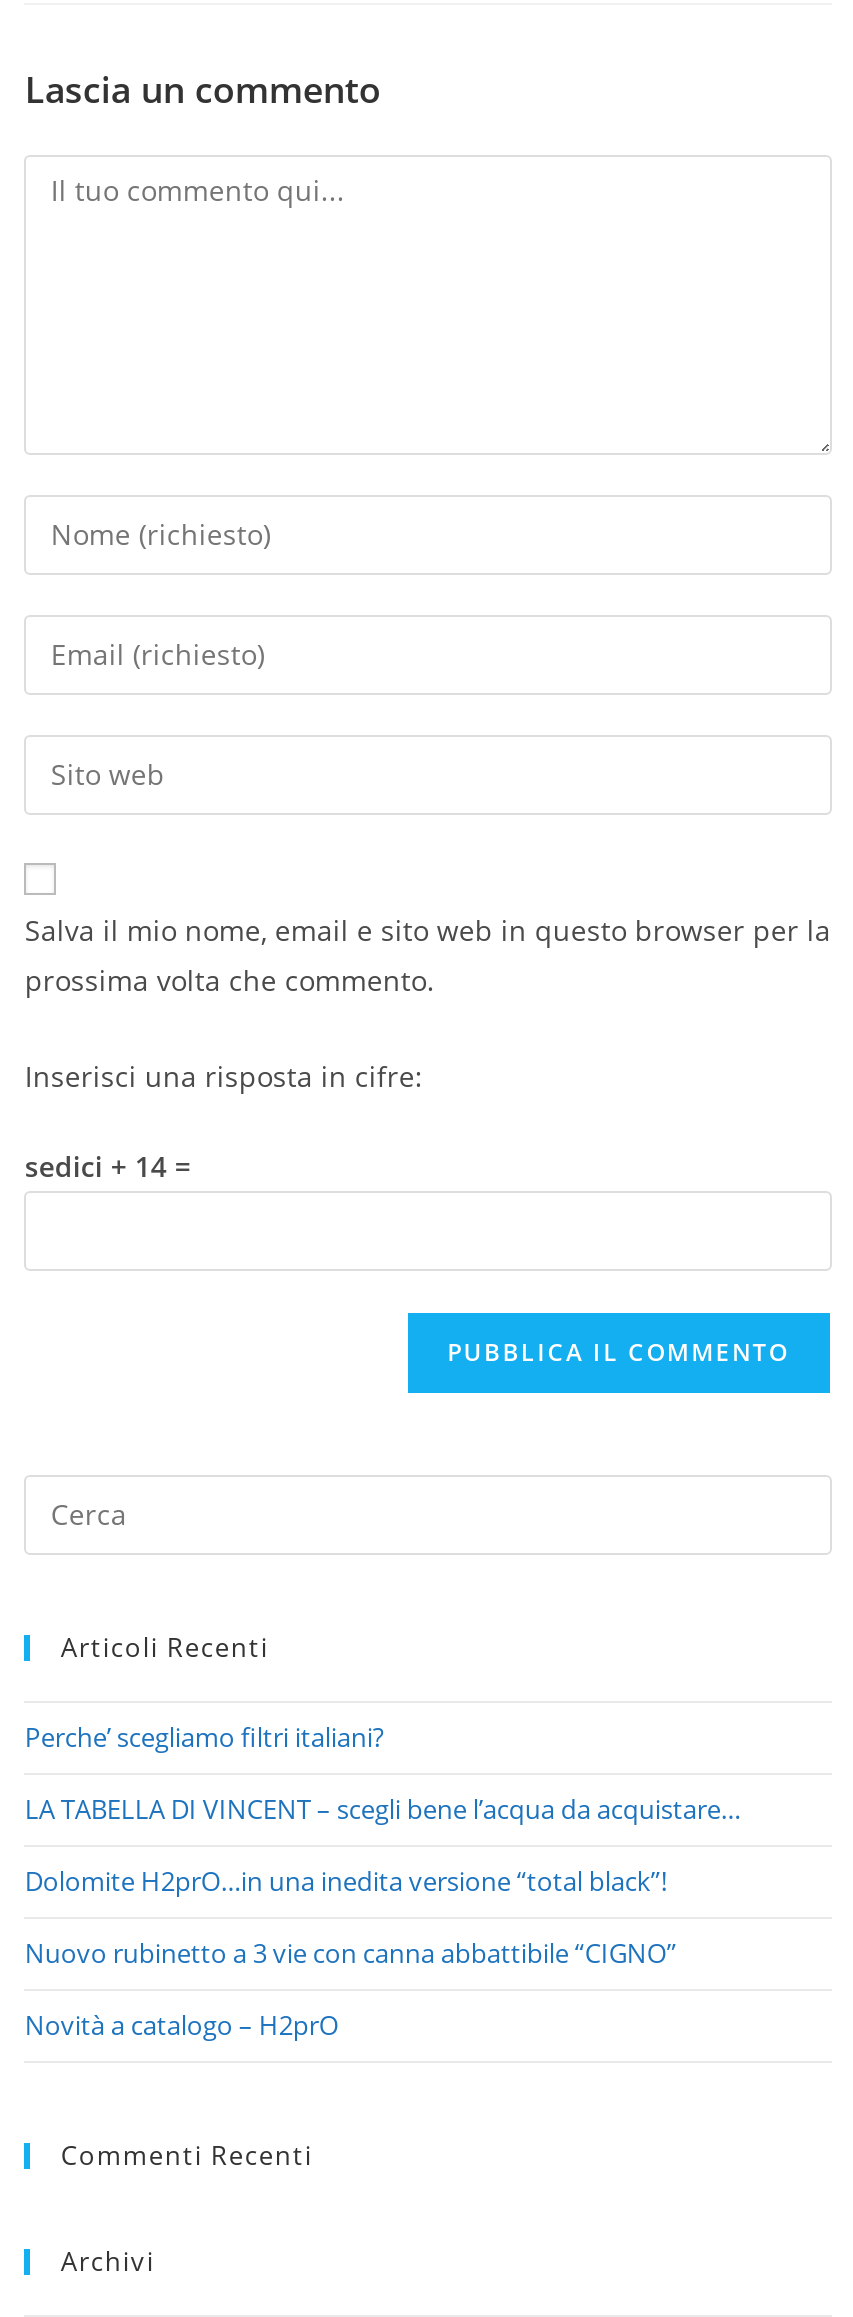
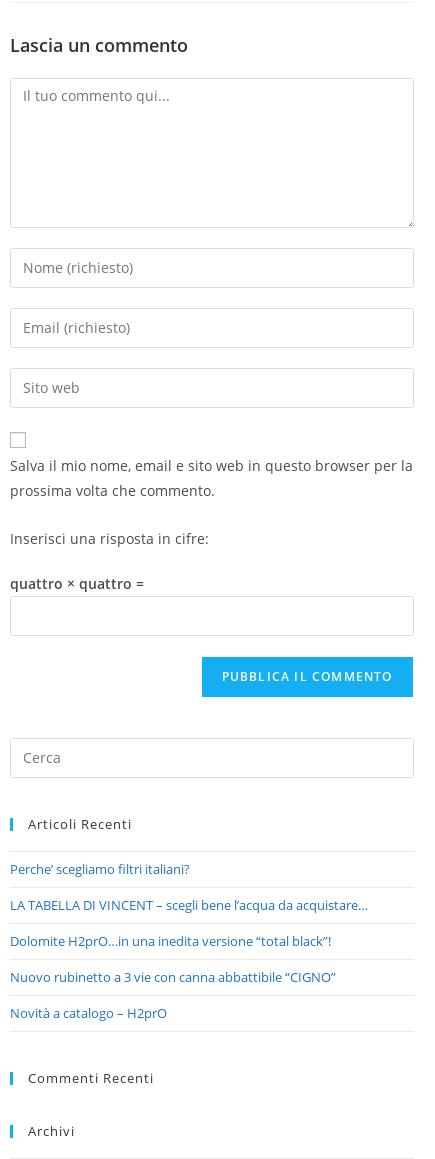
- sedici + 14 =
+ quattro × quattro =
